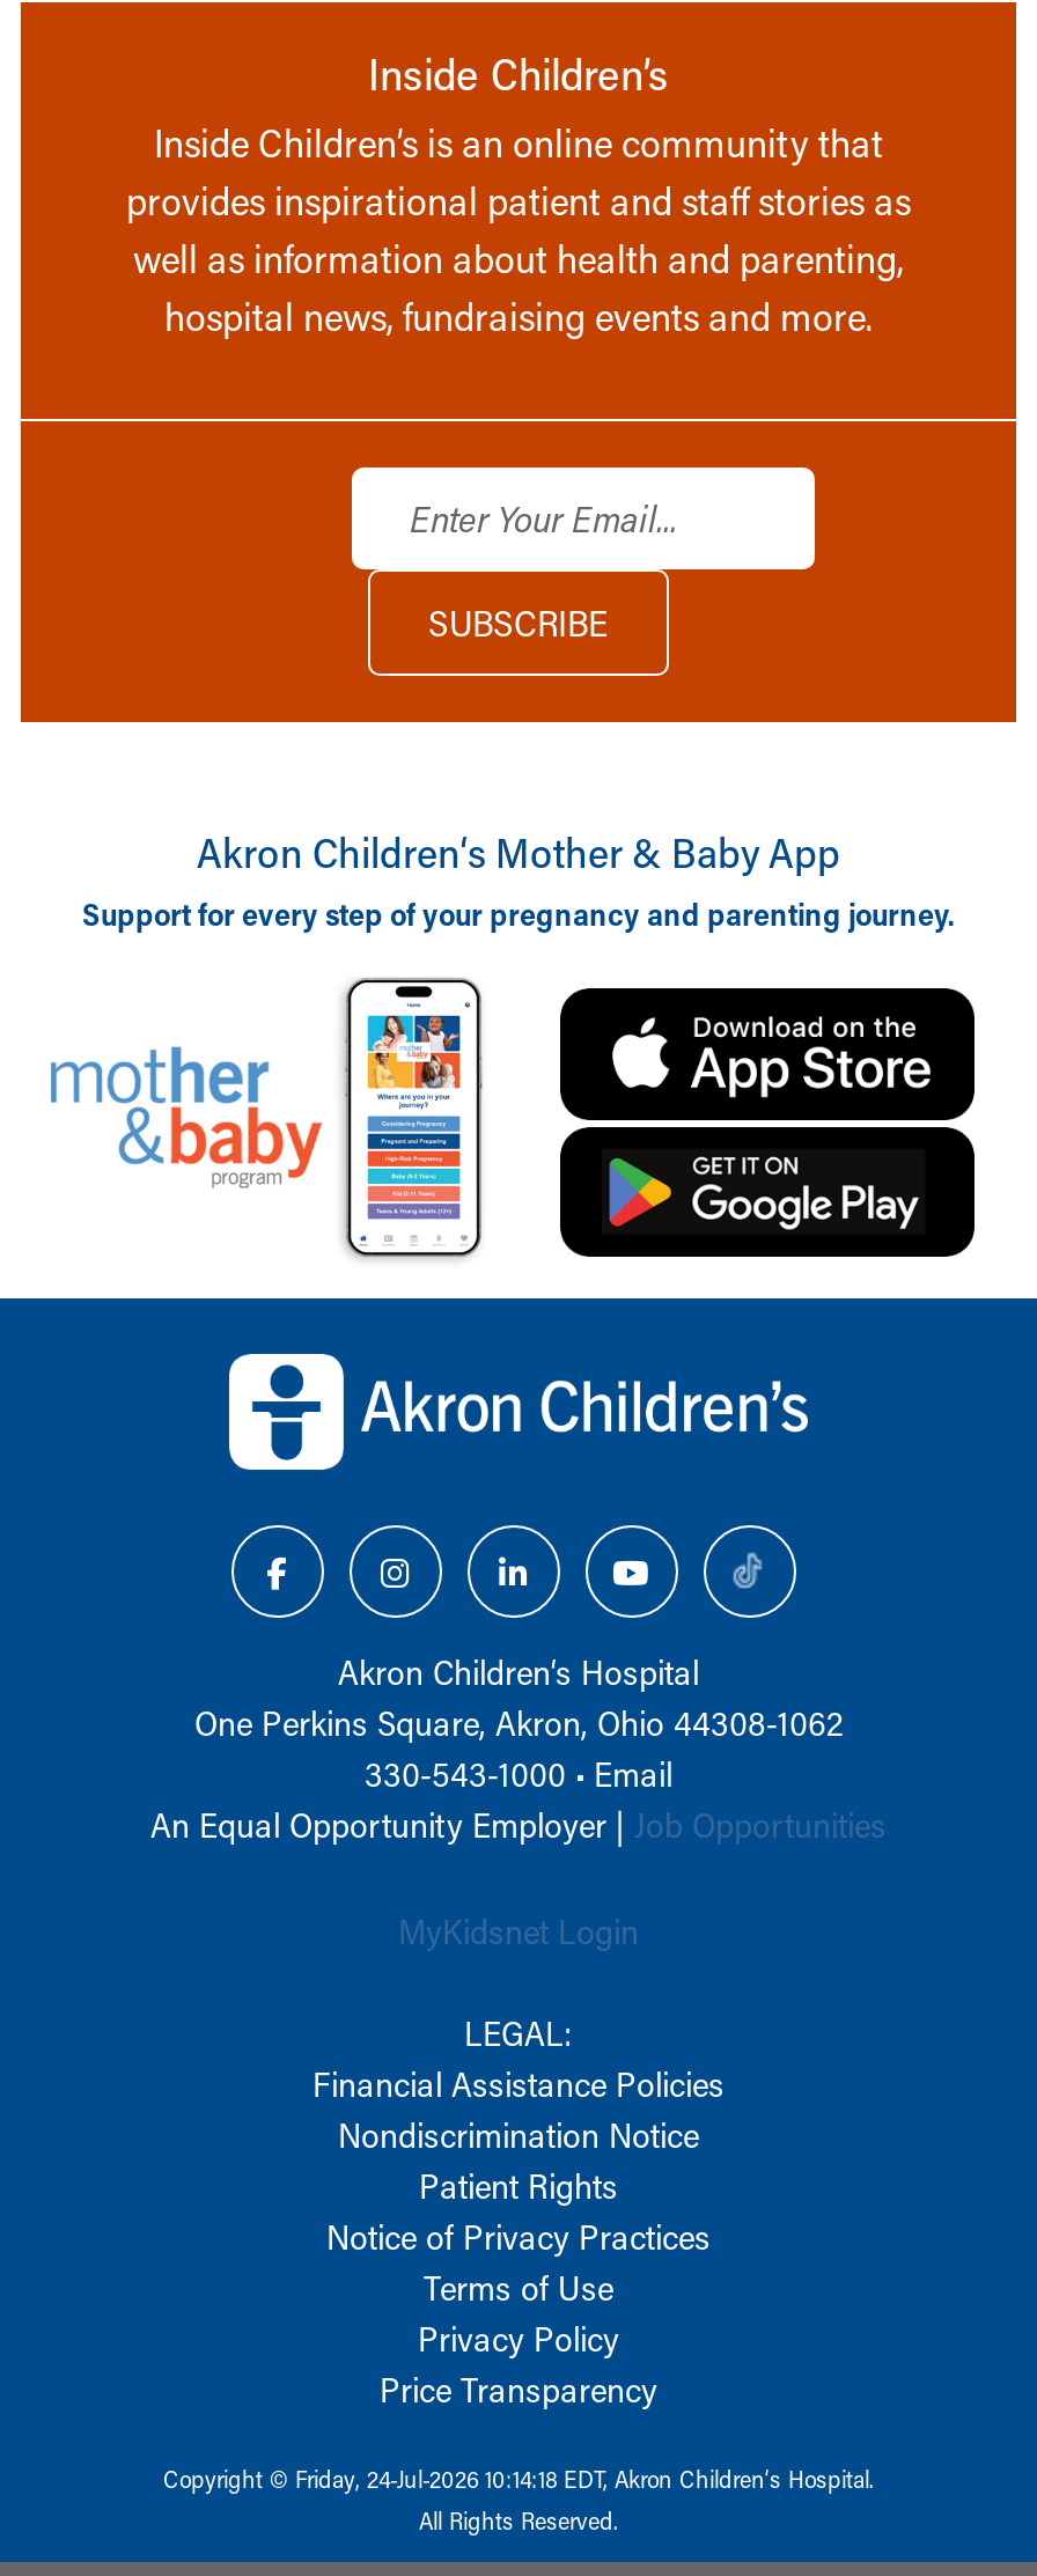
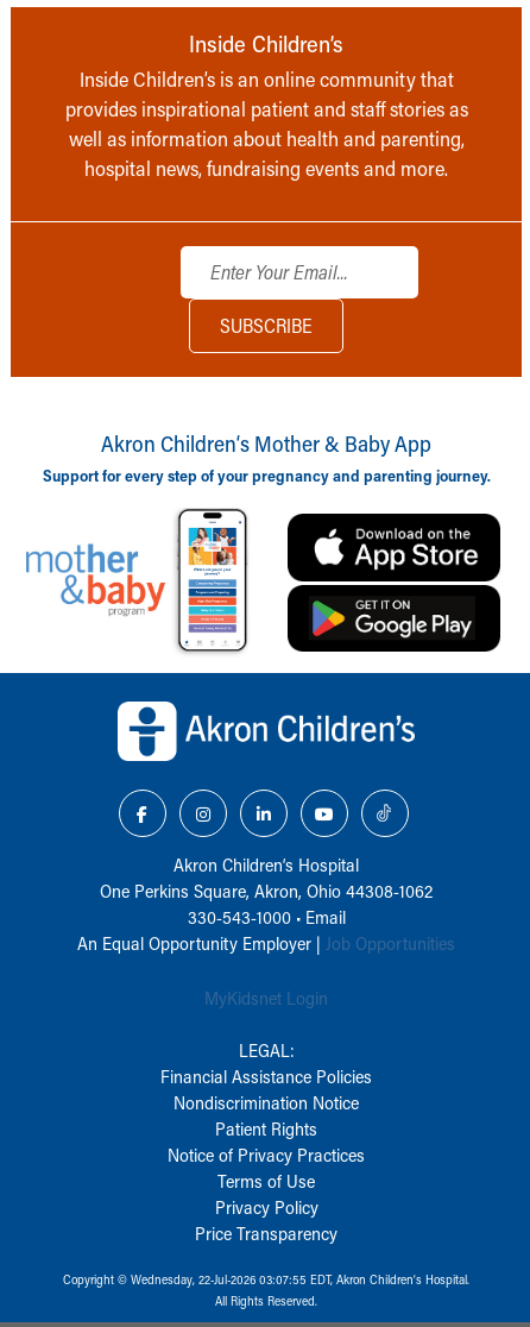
- Copyright © Friday, 24-Jul-2026 10:14:18 EDT, Akron Children‘s Hospital.
+ Copyright © Wednesday, 22-Jul-2026 03:07:55 EDT, Akron Children‘s Hospital.
